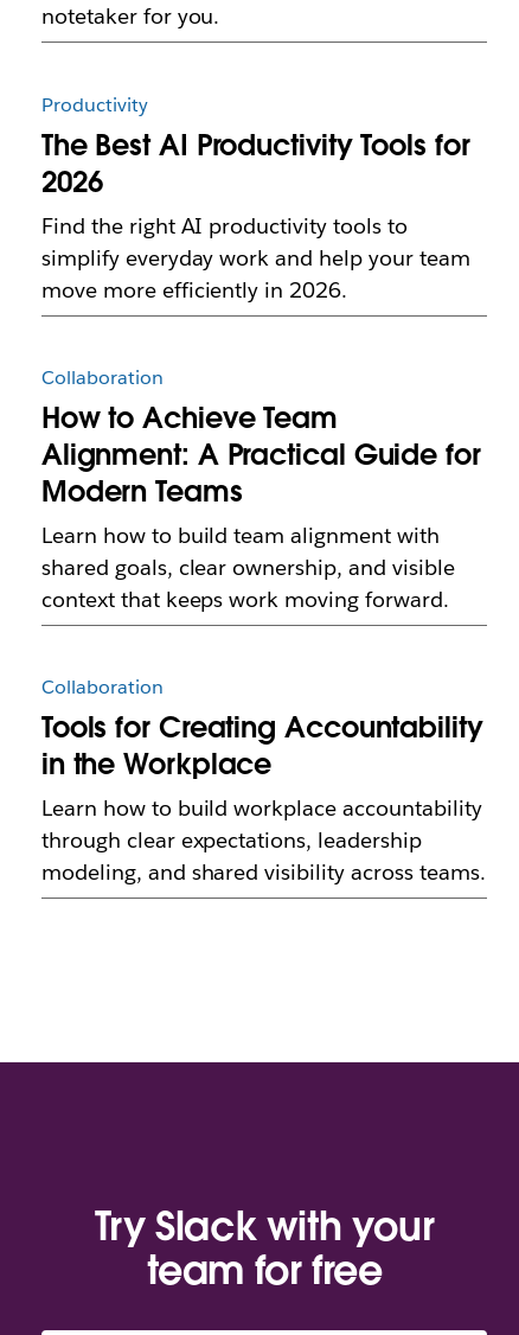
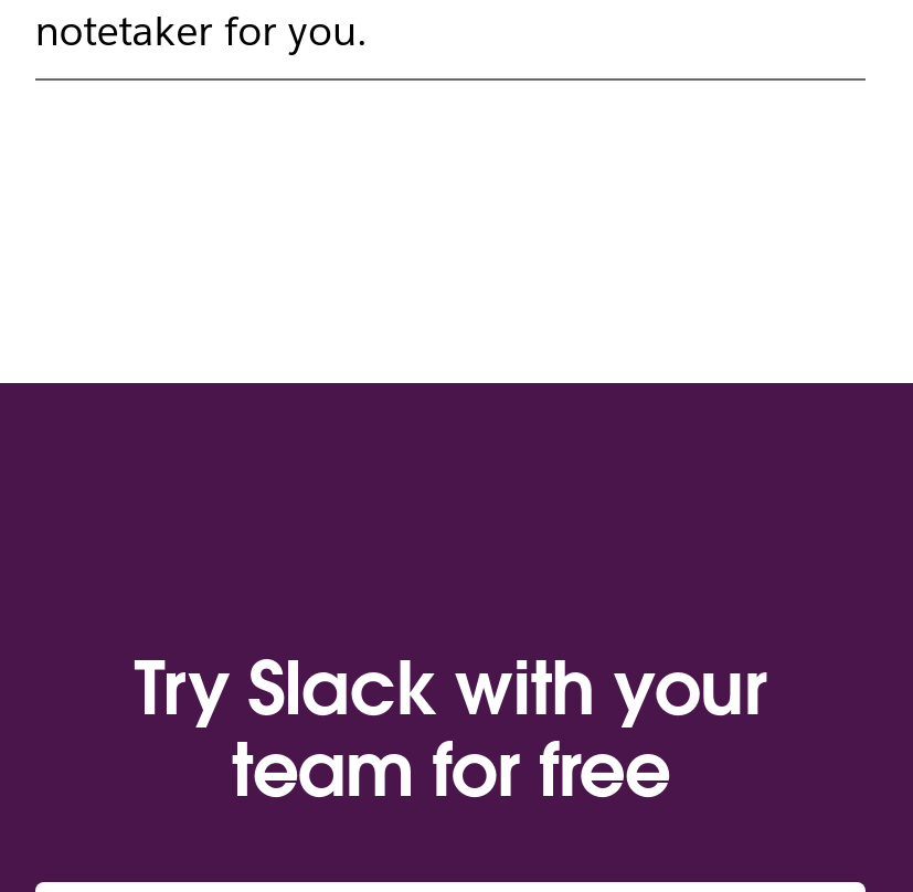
- Productivity
- The Best AI Productivity Tools for
- 2026
- Find the right AI productivity tools to
- simplify everyday work and help your team
- move more efficiently in 2026.
- Collaboration
- How to Achieve Team
- Alignment: A Practical Guide for
- Modern Teams
- Learn how to build team alignment with
- shared goals, clear ownership, and visible
- context that keeps work moving forward.
- Collaboration
- Tools for Creating Accountability
- in the Workplace
- Learn how to build workplace accountability
- through clear expectations, leadership
- modeling, and shared visibility across teams.
